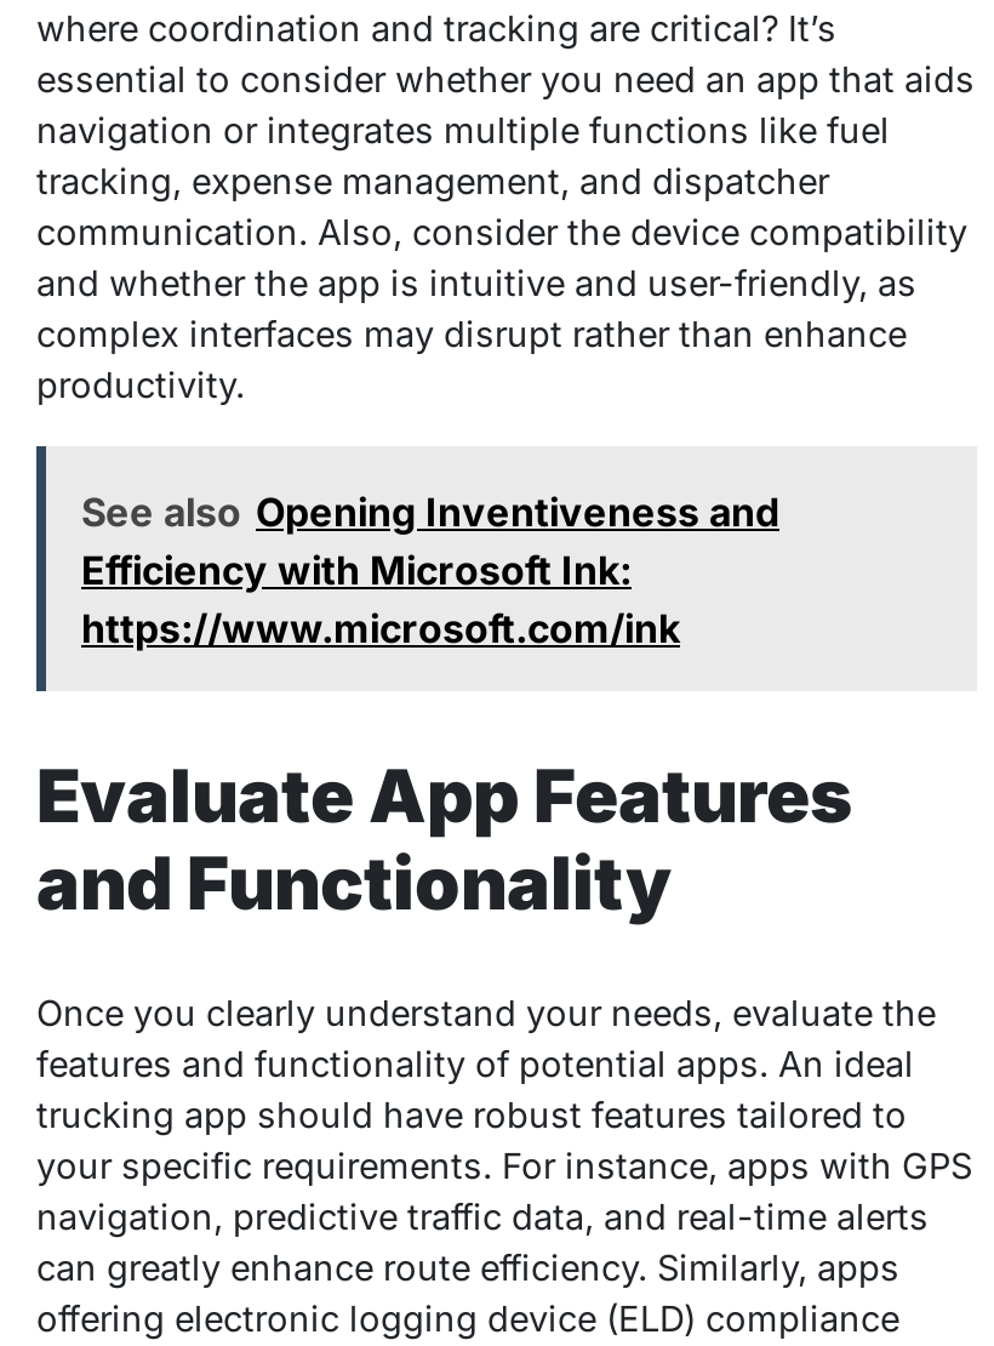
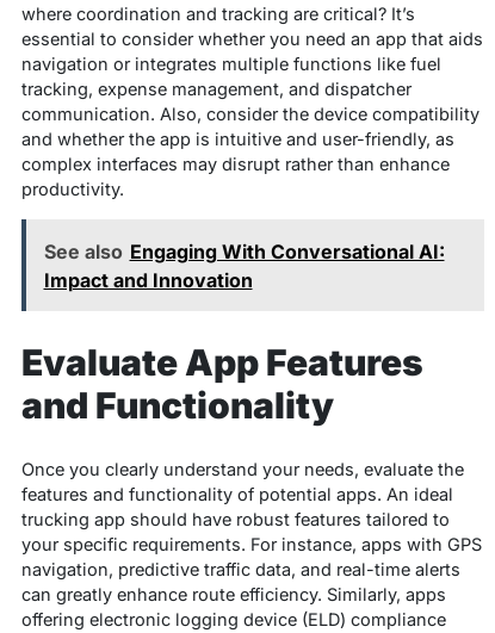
- See also Opening Inventiveness and
- Efficiency with Microsoft Ink:
- https://www.microsoft.com/ink
+ See also Engaging With Conversational AI:
+ Impact and Innovation
